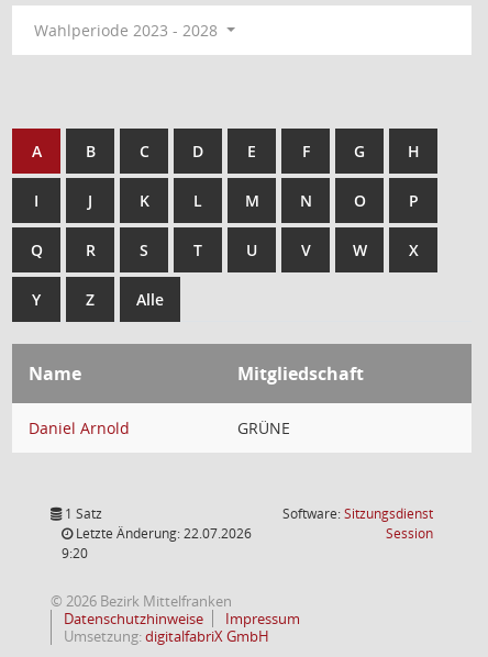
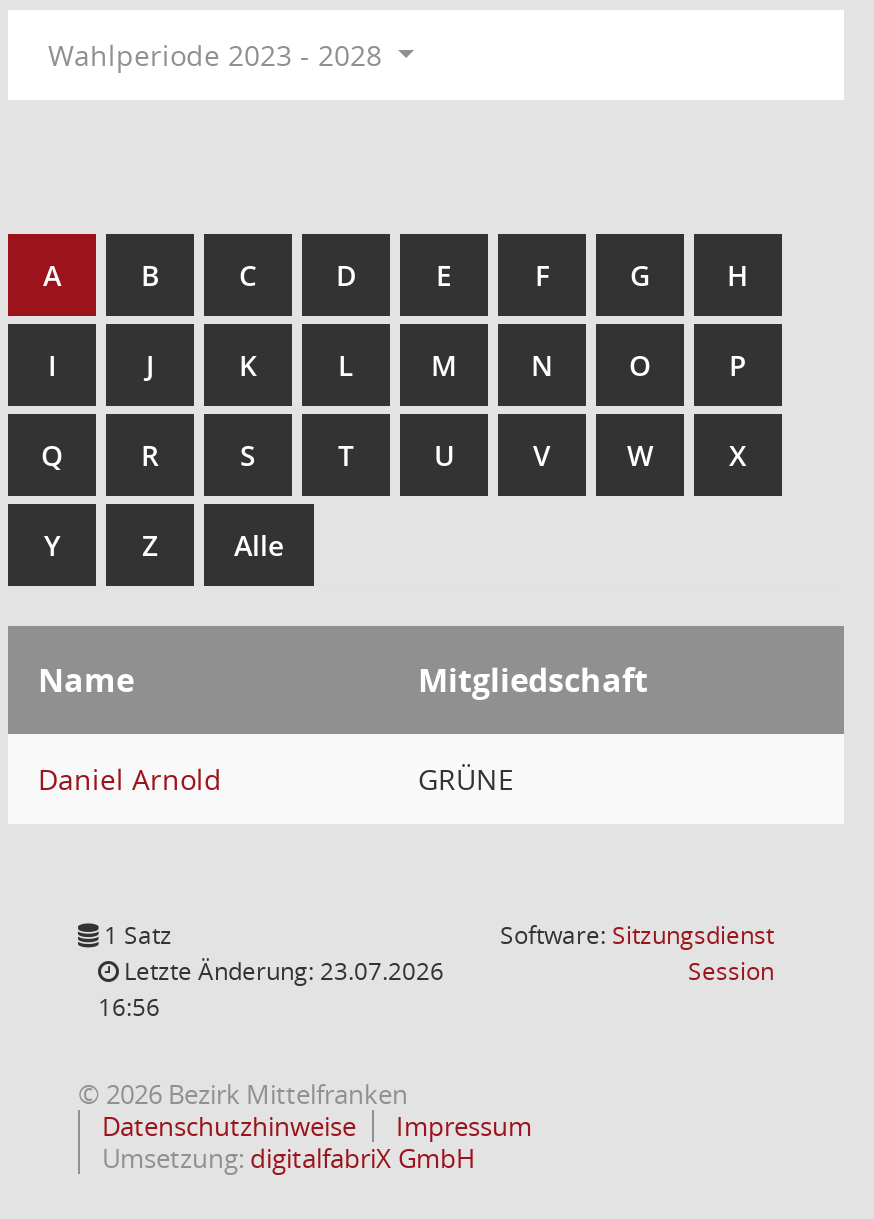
- Letzte Änderung: 22.07.2026
+ Letzte Änderung: 23.07.2026

- 9:20
+ 16:56
